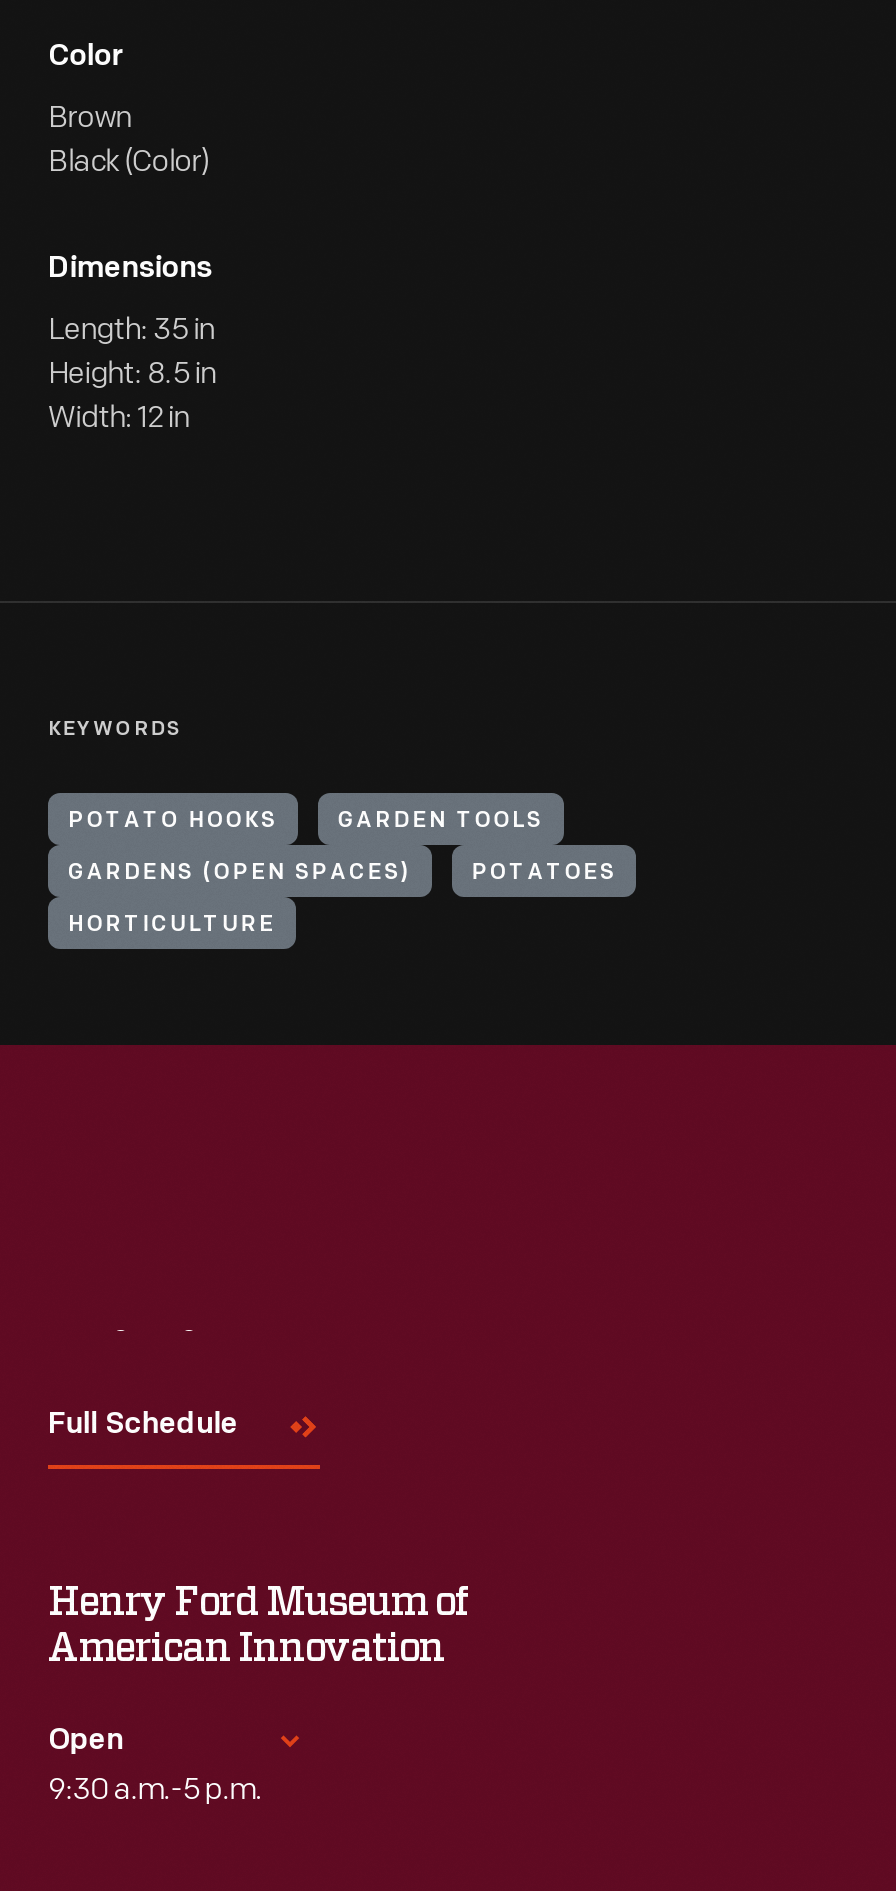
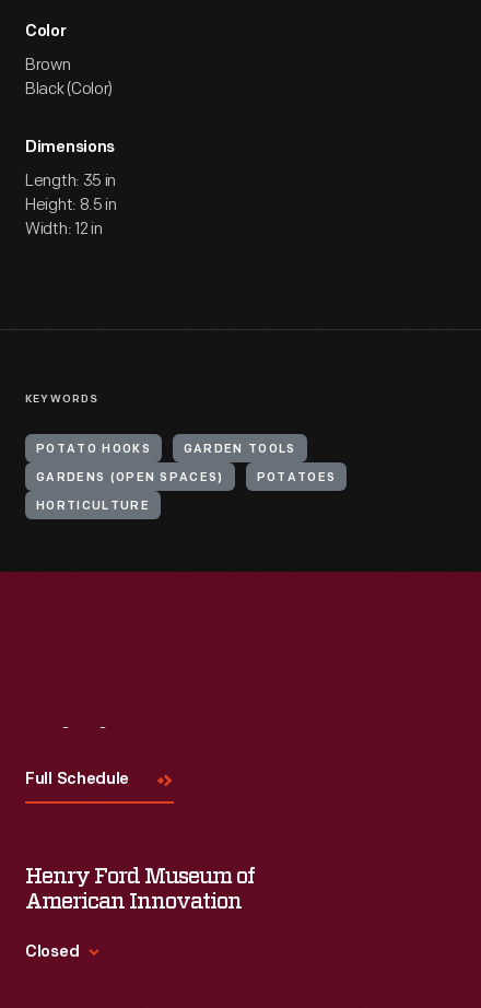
- Open
- 9:30 a.m.-5 p.m.
+ Closed
